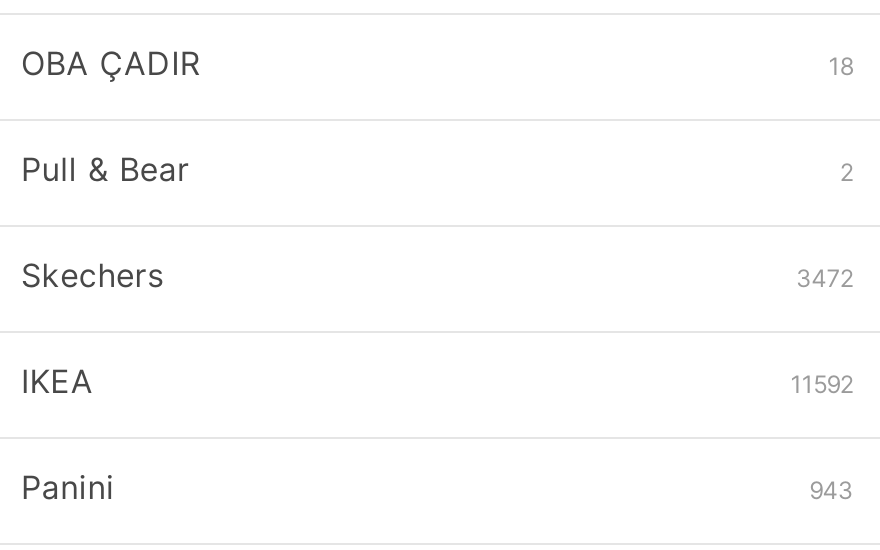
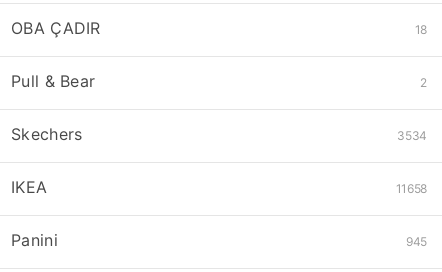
- 3472
+ 3534

- 11592
+ 11658

- 943
+ 945
